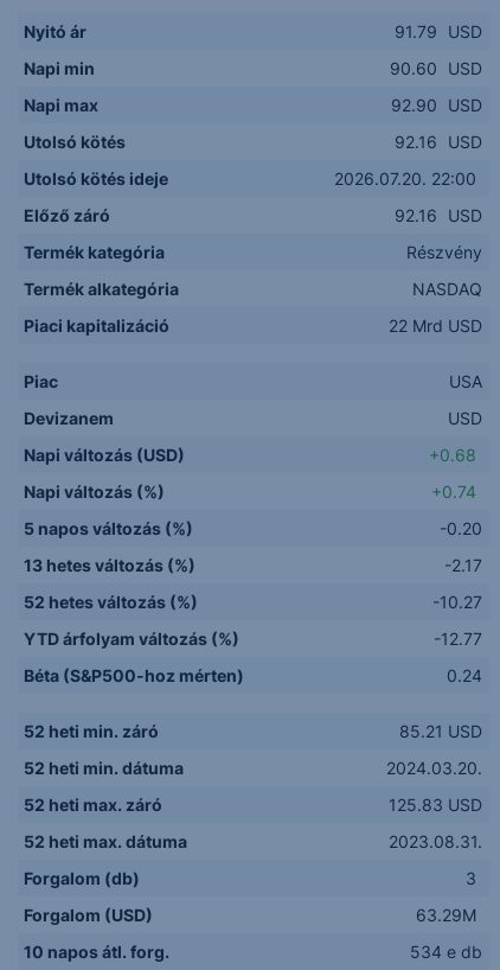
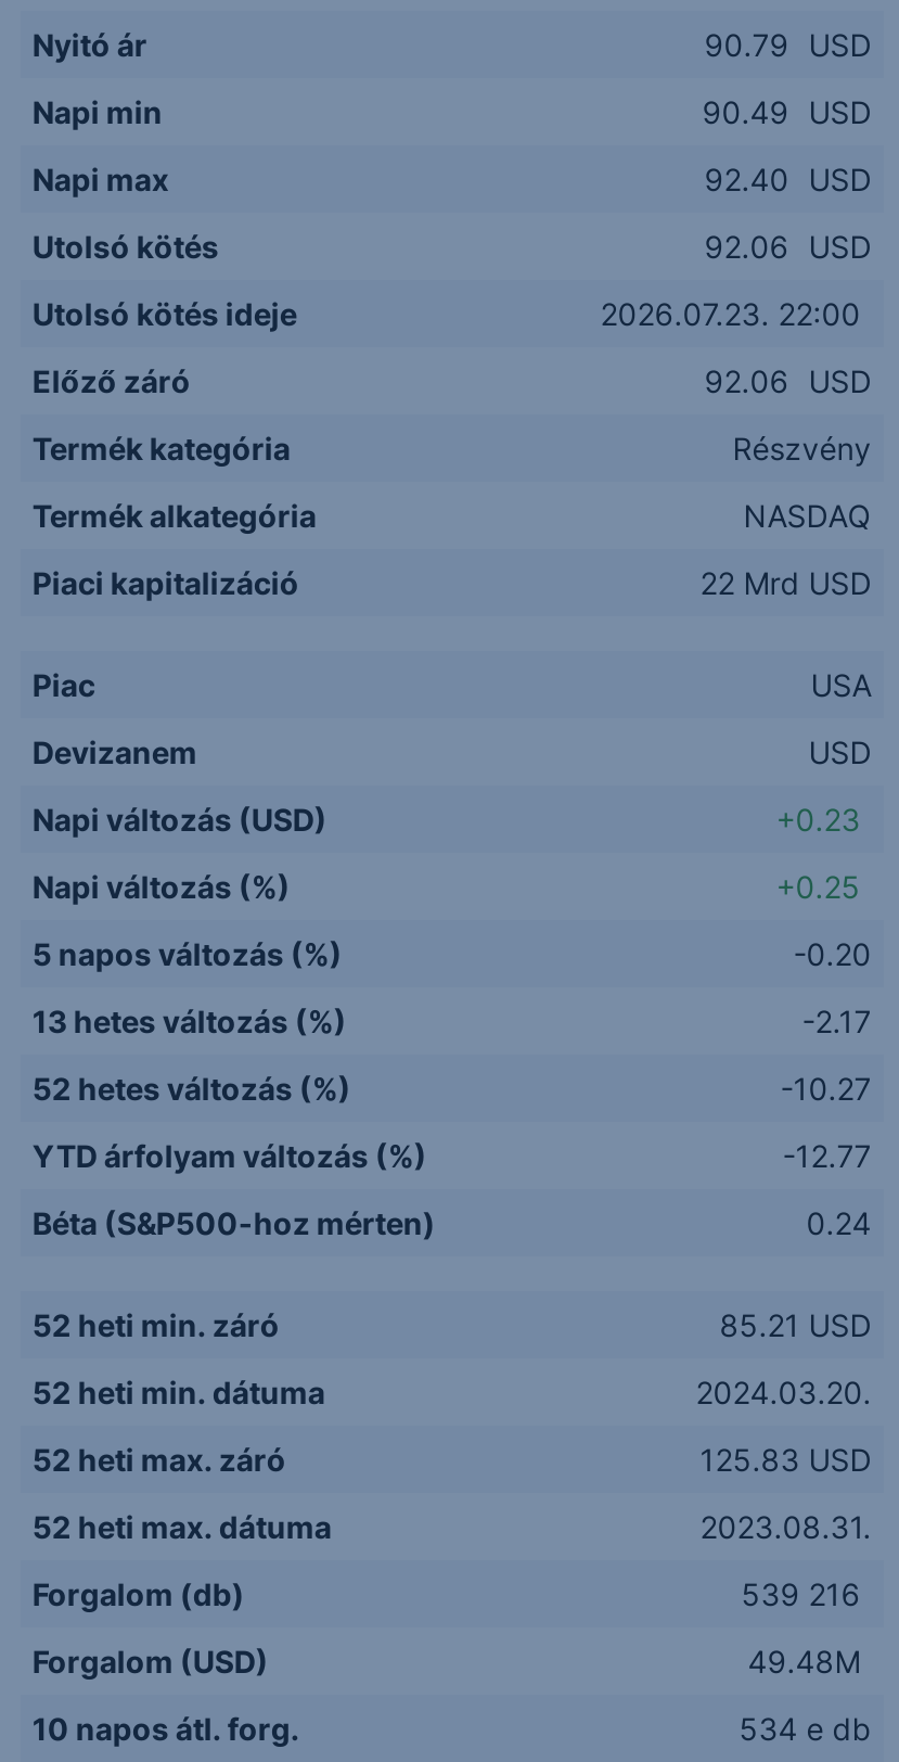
- 91.79 USD
+ 90.79 USD

- 90.60 USD
+ 90.49 USD

- 92.90 USD
+ 92.40 USD

- 92.16 USD
+ 92.06 USD

- 2026.07.20. 22:00
+ 2026.07.23. 22:00

- 92.16 USD
+ 92.06 USD

- +0.68
+ +0.23

- +0.74
+ +0.25

- 3
+ 539 216

- 63.29M
+ 49.48M
